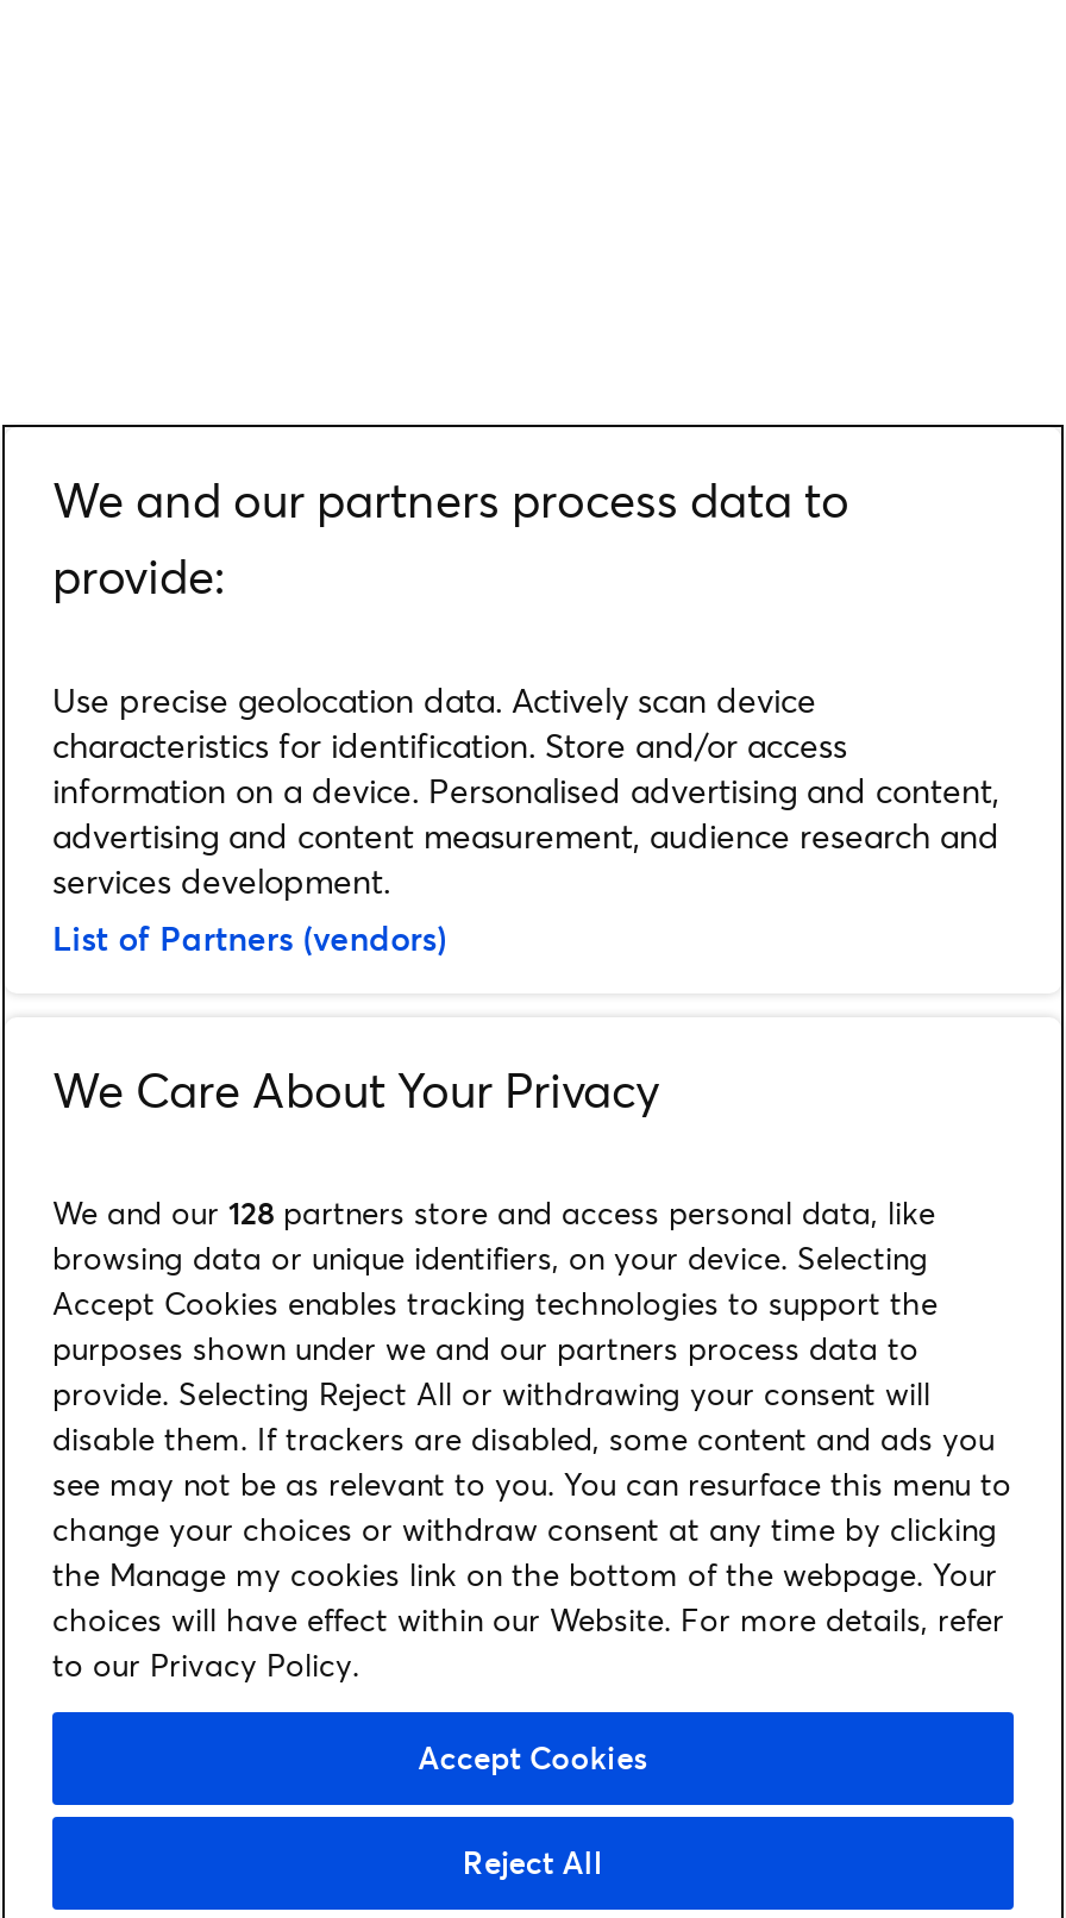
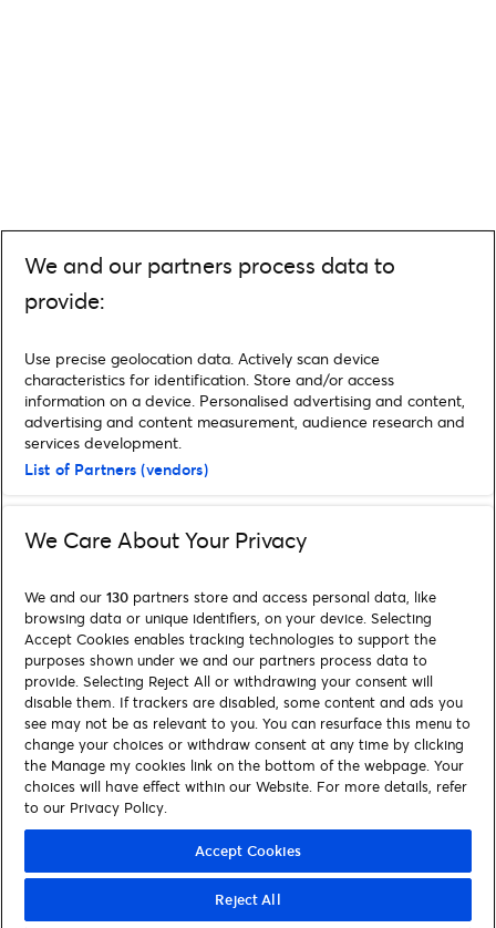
- We and our 128 partners store and access personal data, like
+ We and our 130 partners store and access personal data, like
